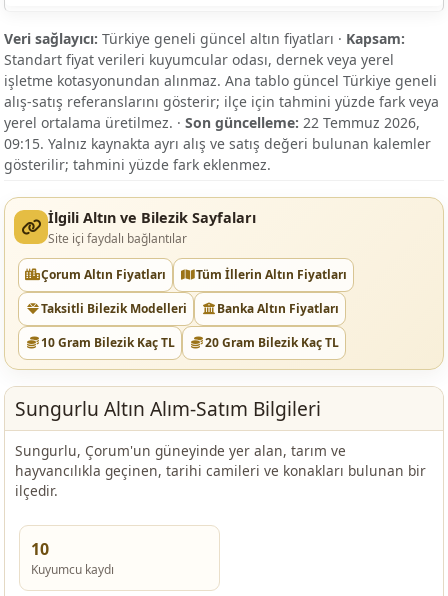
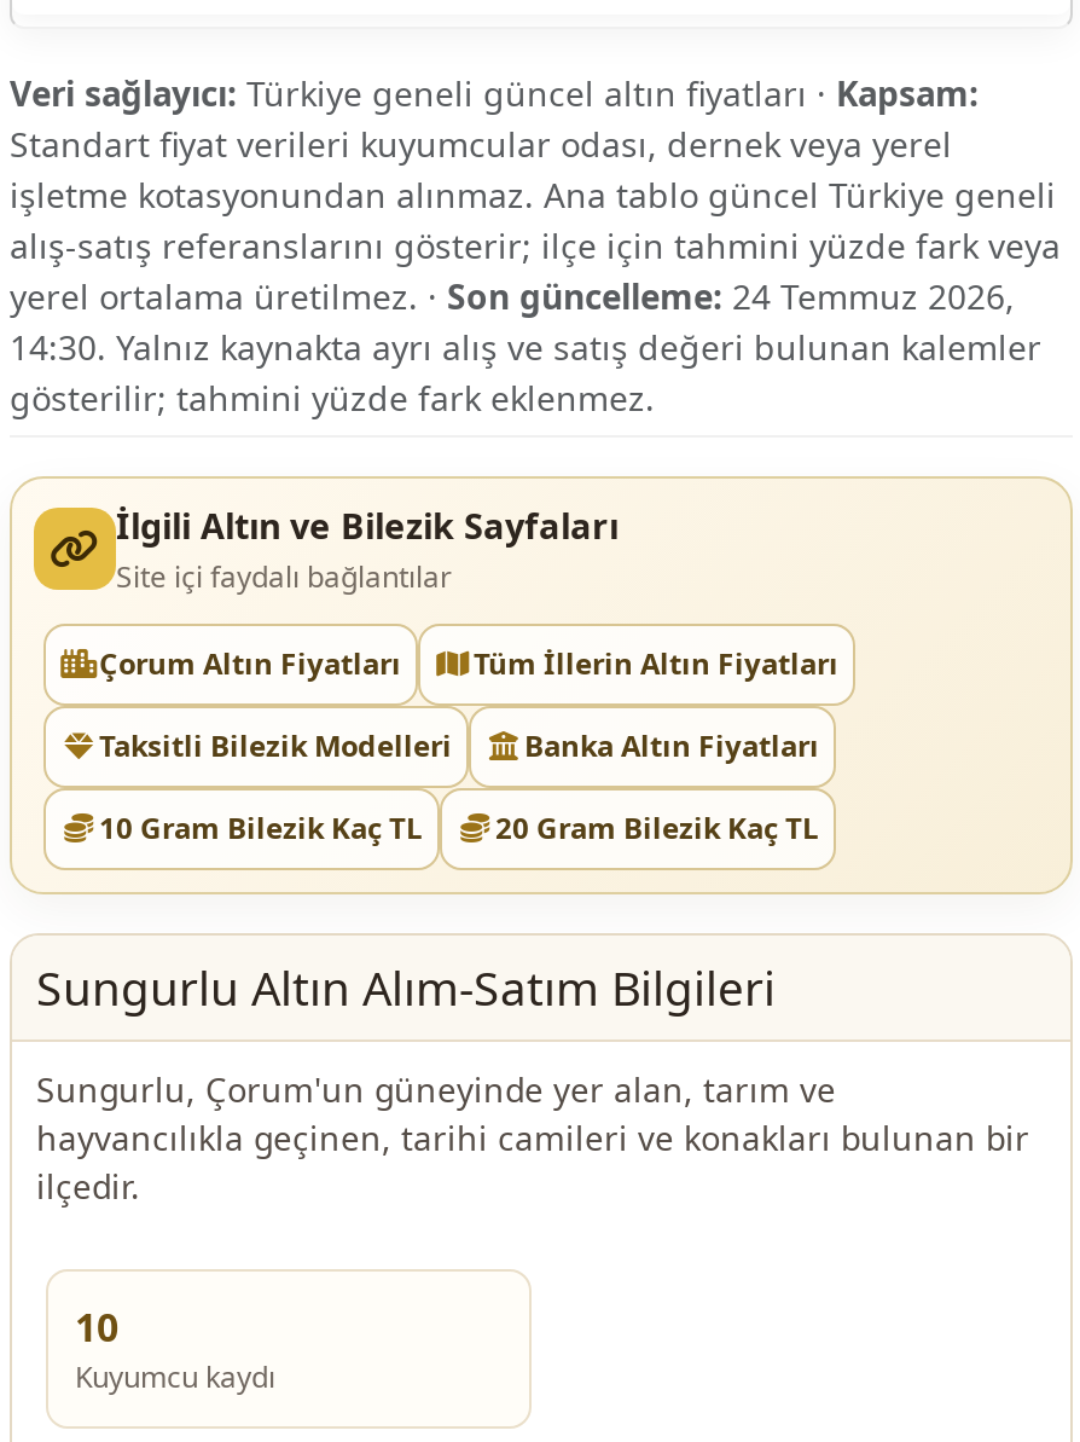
- yerel ortalama üretilmez. · Son güncelleme: 22 Temmuz 2026,
+ yerel ortalama üretilmez. · Son güncelleme: 24 Temmuz 2026,

- 09:15. Yalnız kaynakta ayrı alış ve satış değeri bulunan kalemler
+ 14:30. Yalnız kaynakta ayrı alış ve satış değeri bulunan kalemler
